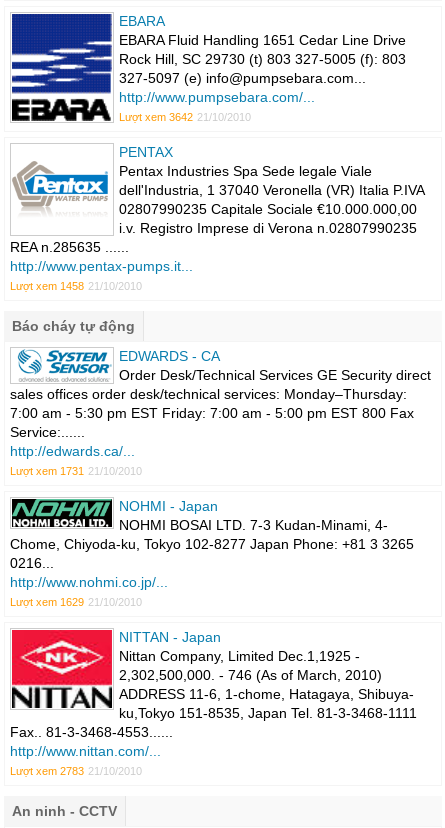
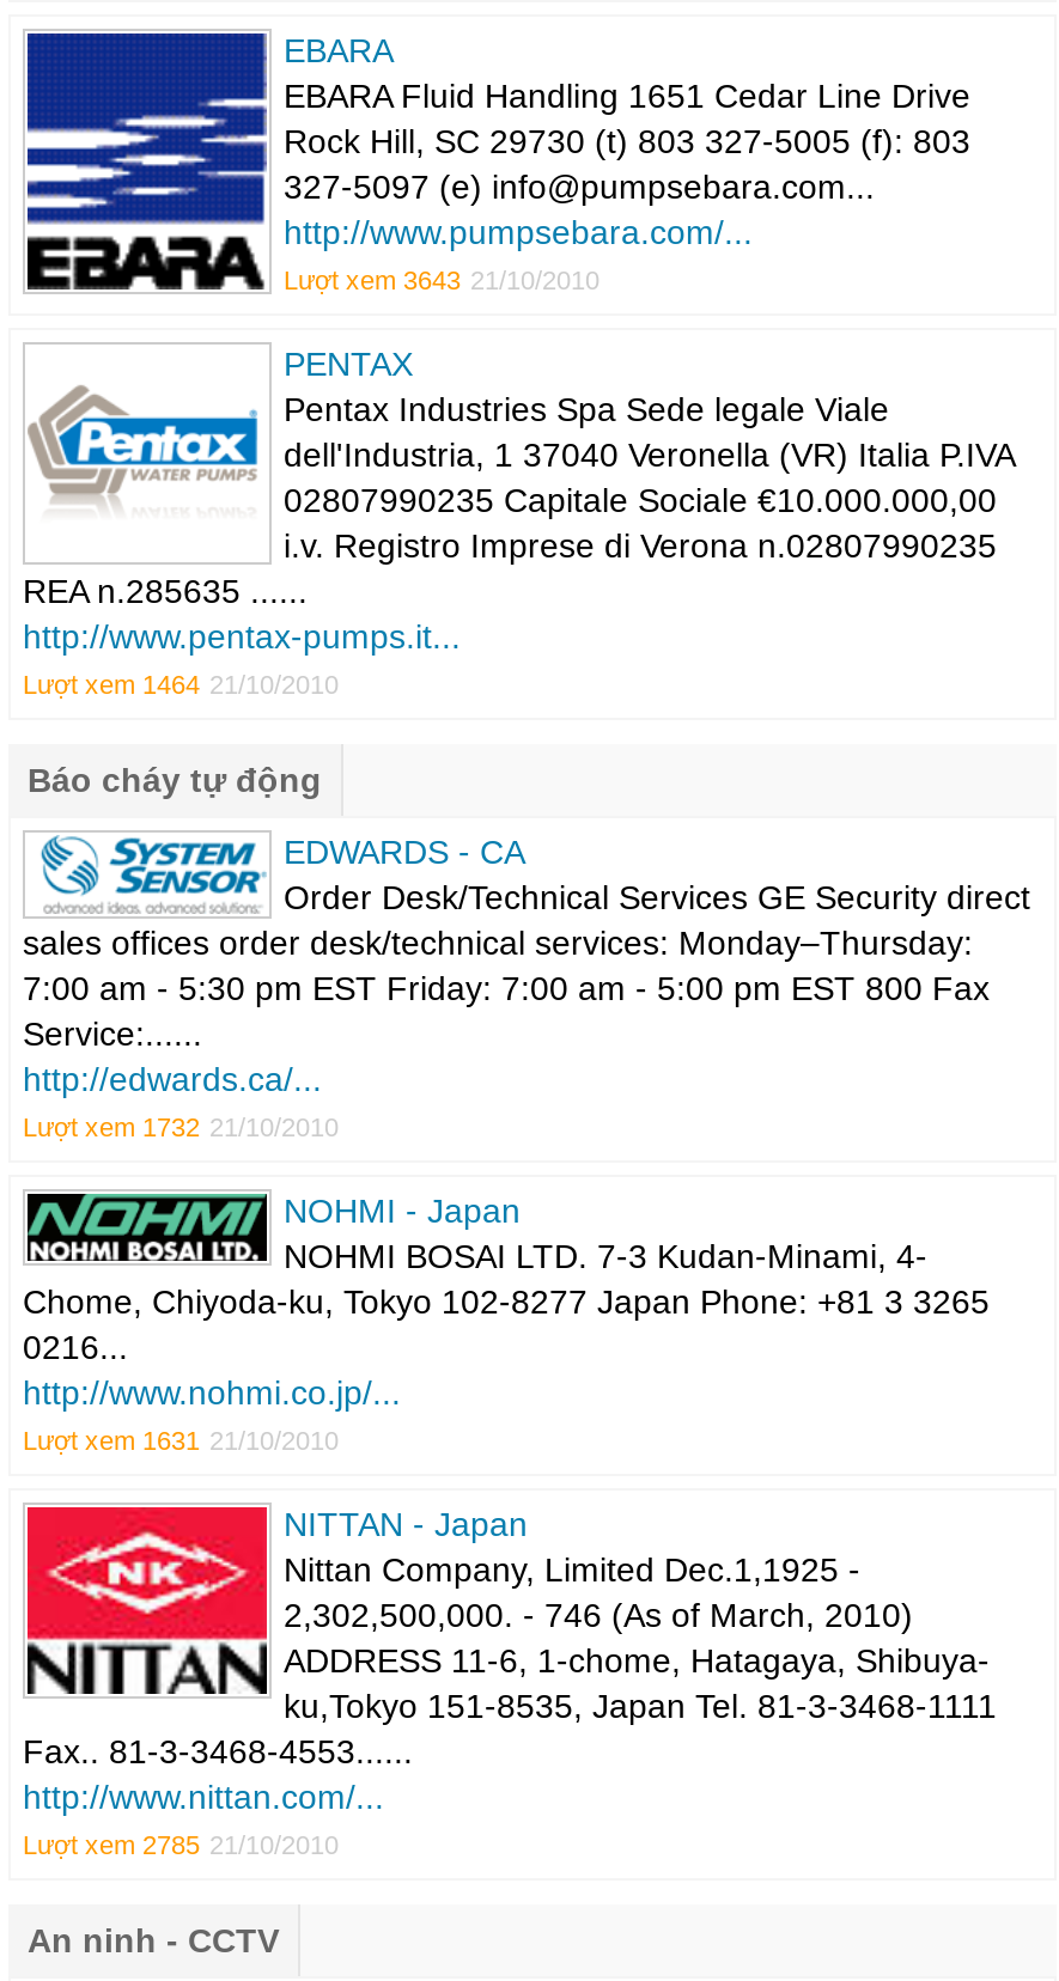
- Lượt xem 3642 21/10/2010
+ Lượt xem 3643 21/10/2010

- Lượt xem 1458 21/10/2010
+ Lượt xem 1464 21/10/2010

- Lượt xem 1731 21/10/2010
+ Lượt xem 1732 21/10/2010

- Lượt xem 1629 21/10/2010
+ Lượt xem 1631 21/10/2010

- Lượt xem 2783 21/10/2010
+ Lượt xem 2785 21/10/2010
